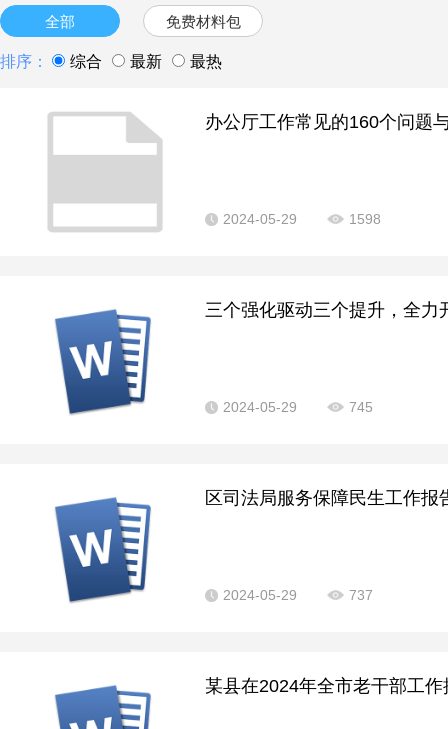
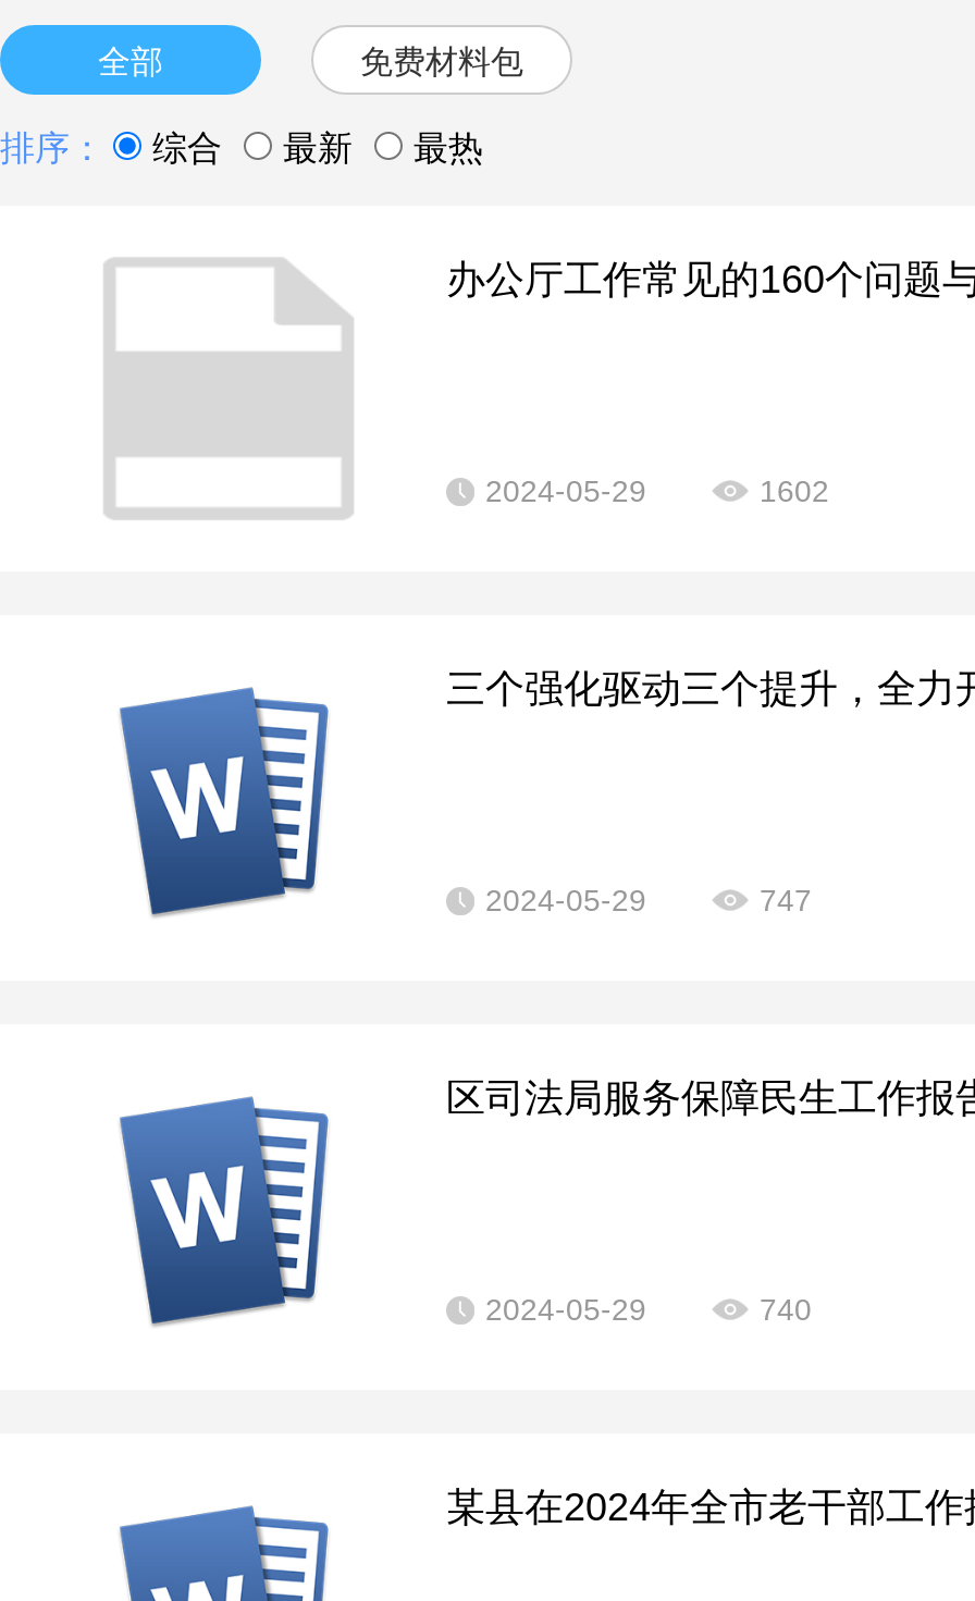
- 1598
+ 1602

- 745
+ 747

- 737
+ 740
